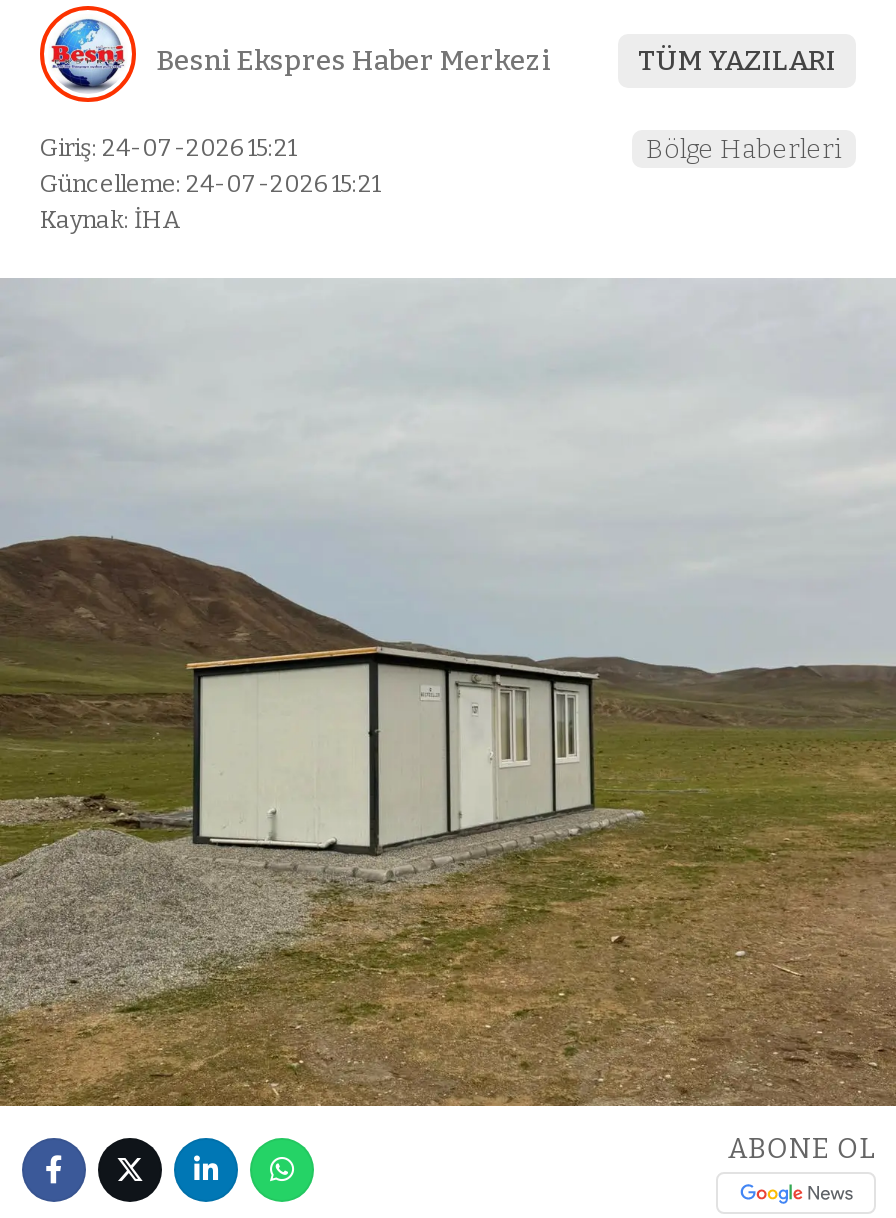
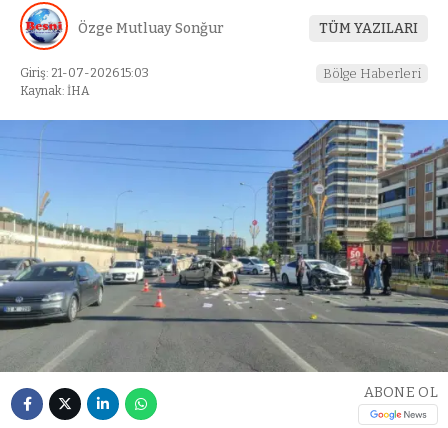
- Besni Ekspres Haber Merkezi
+ Özge Mutluay Sonğur

- Giriş: 24-07-2026 15:21
- Güncelleme: 24-07-2026 15:21
+ Giriş: 21-07-2026 15:03

- [image]
+ [image]
